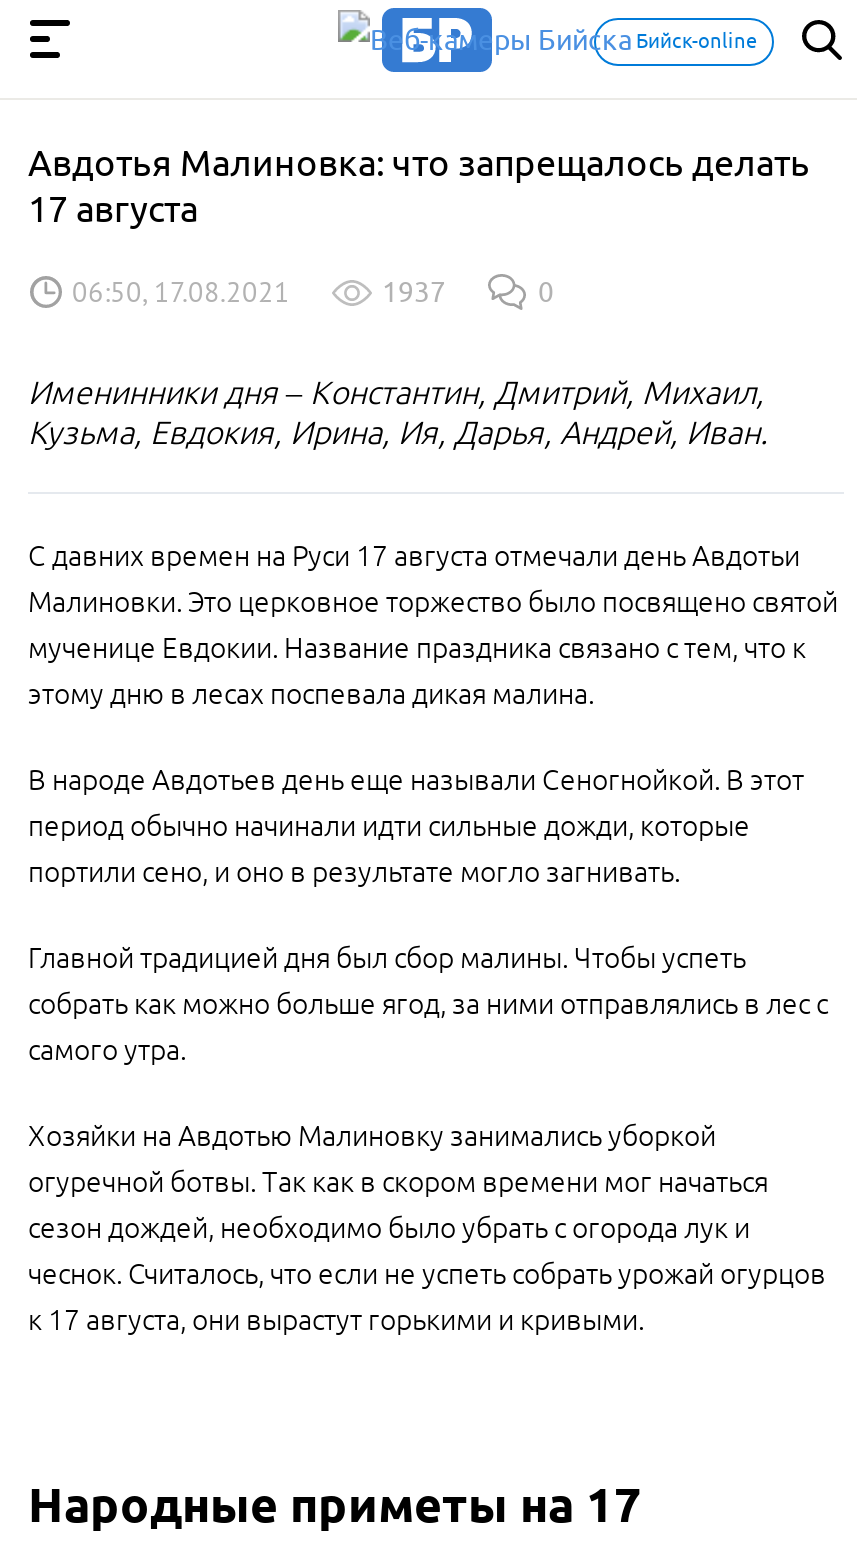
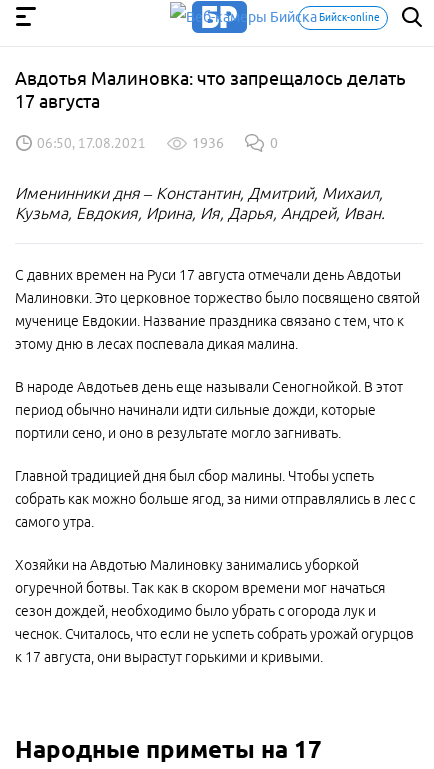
- 1937
+ 1936
